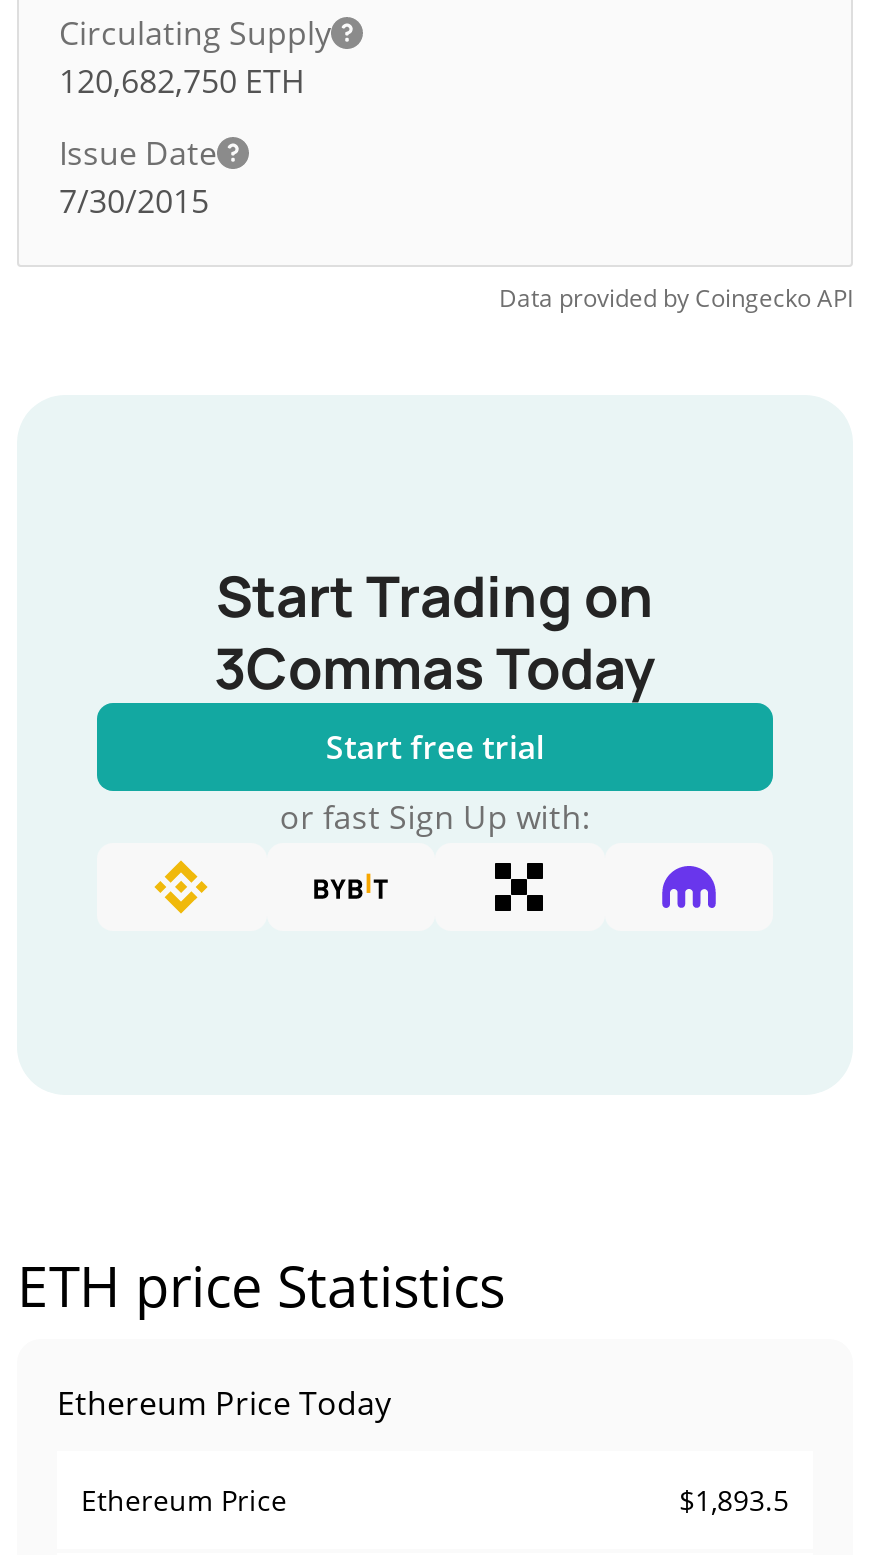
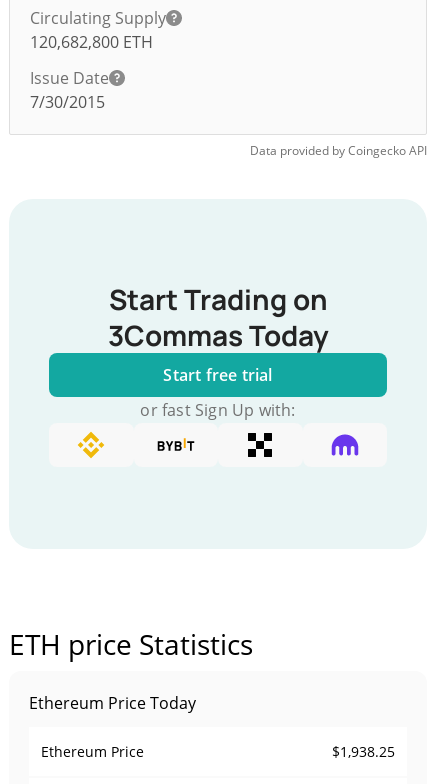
- 120,682,750 ETH
+ 120,682,800 ETH

- $1,893.5
+ $1,938.25
